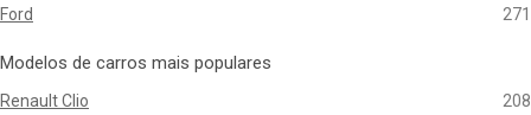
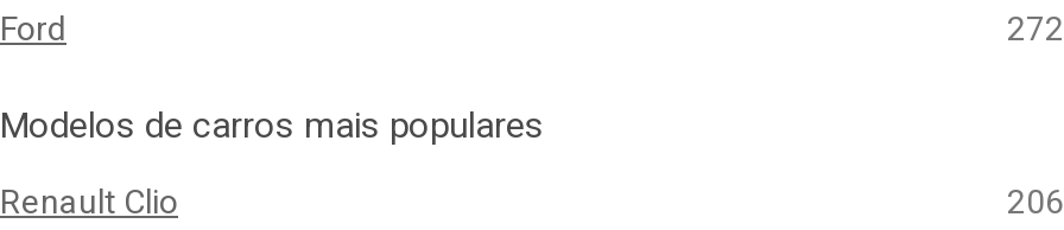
- 271
+ 272

- 208
+ 206
